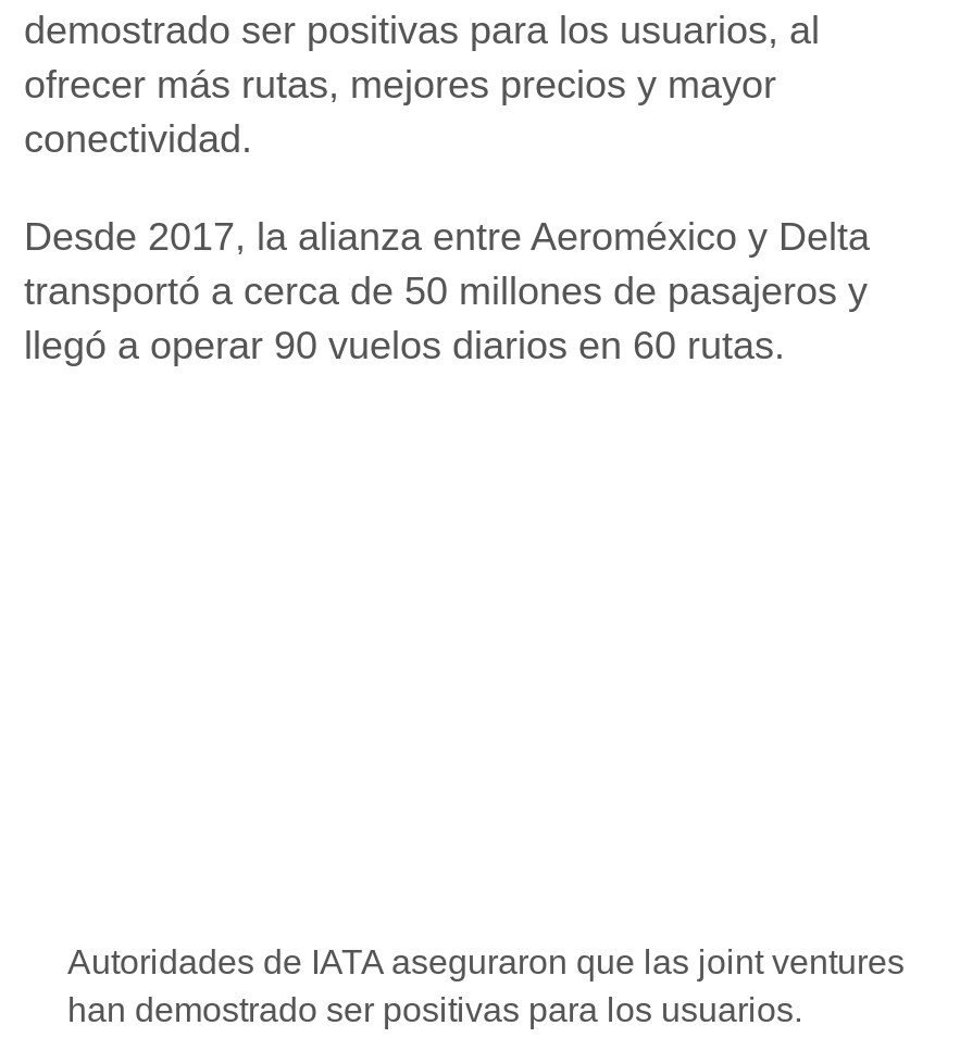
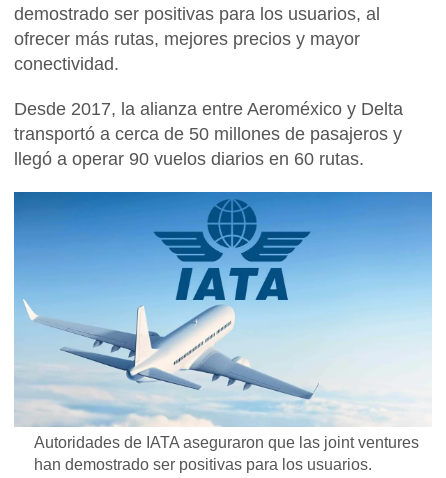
+ [image]
